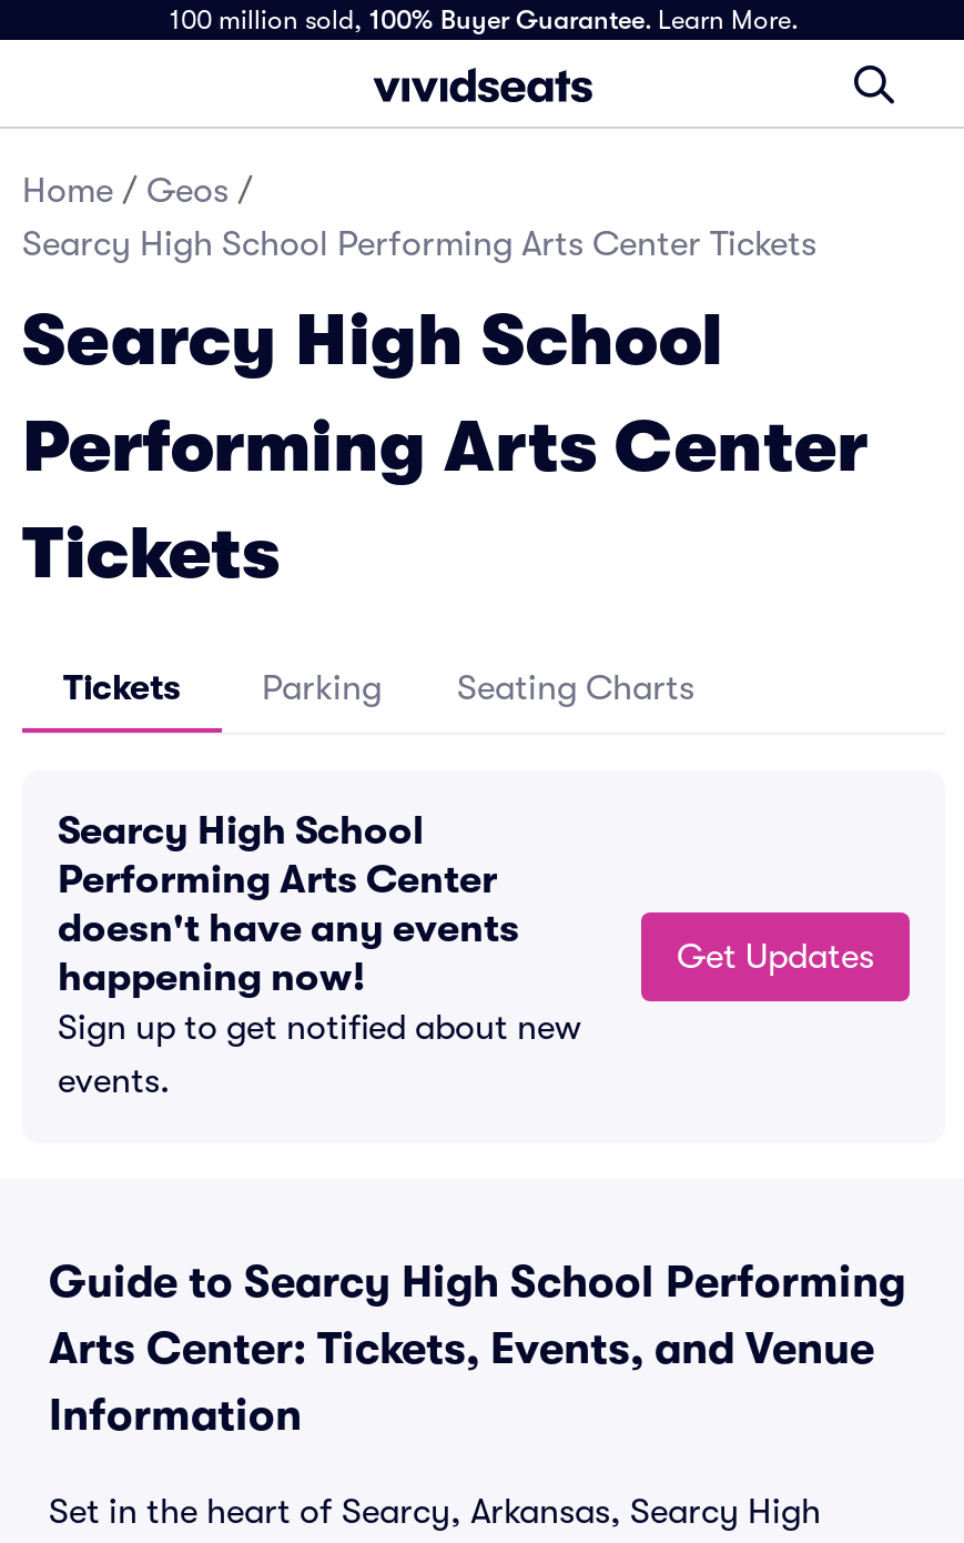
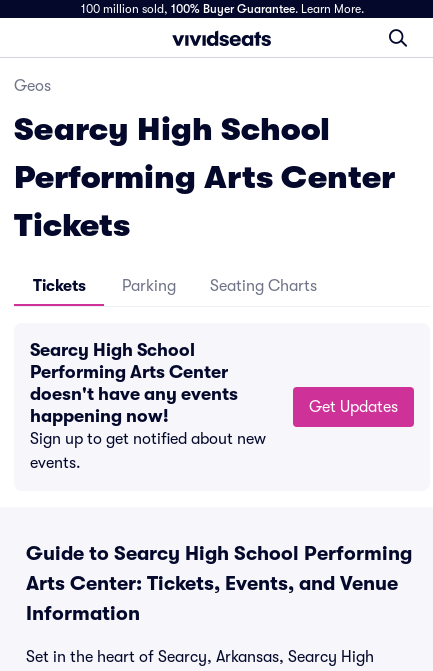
- Home / Geos /
- Searcy High School Performing Arts Center Tickets
+ Geos
